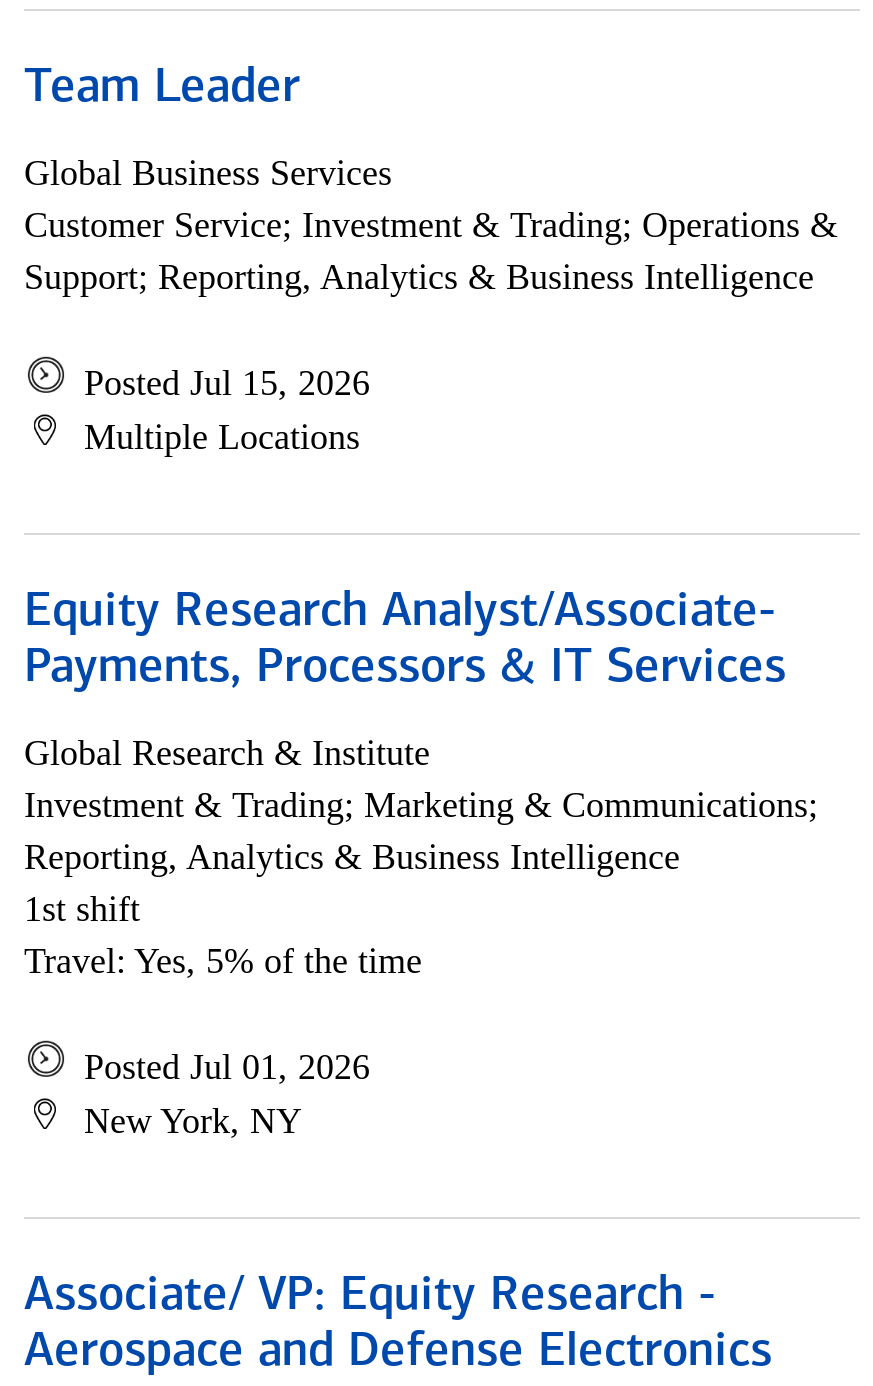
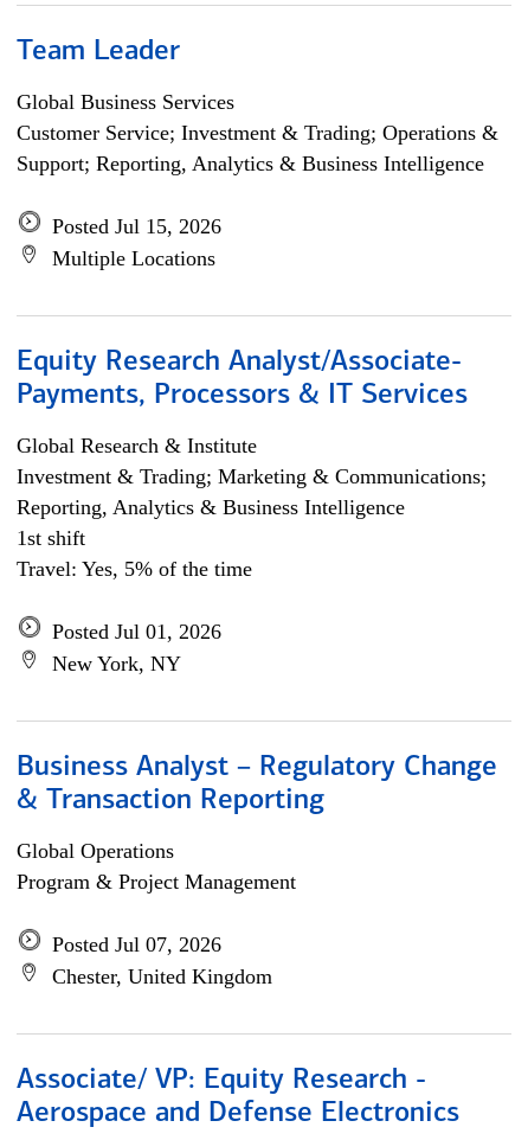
+ Business Analyst – Regulatory Change
+ & Transaction Reporting
+ Global Operations
+ Program & Project Management
+ Posted Jul 07, 2026
+ Chester, United Kingdom
